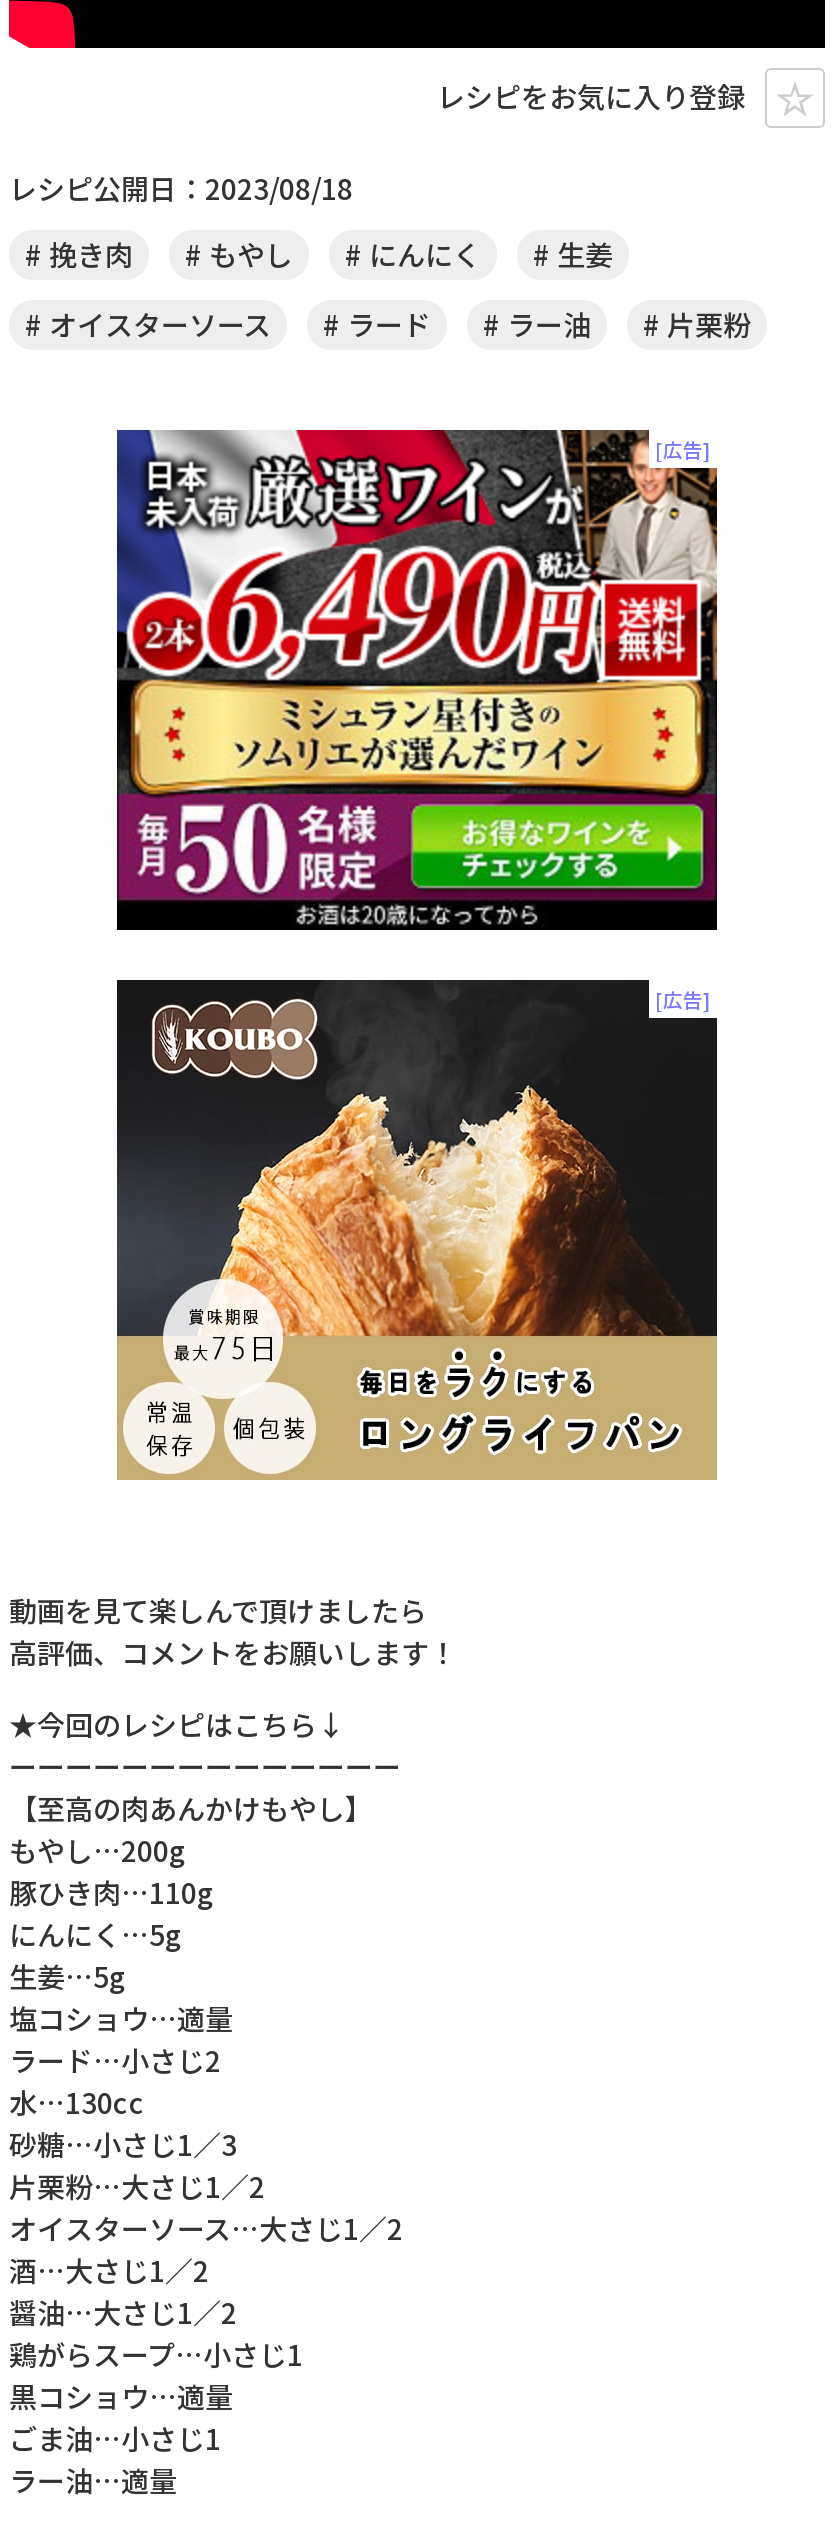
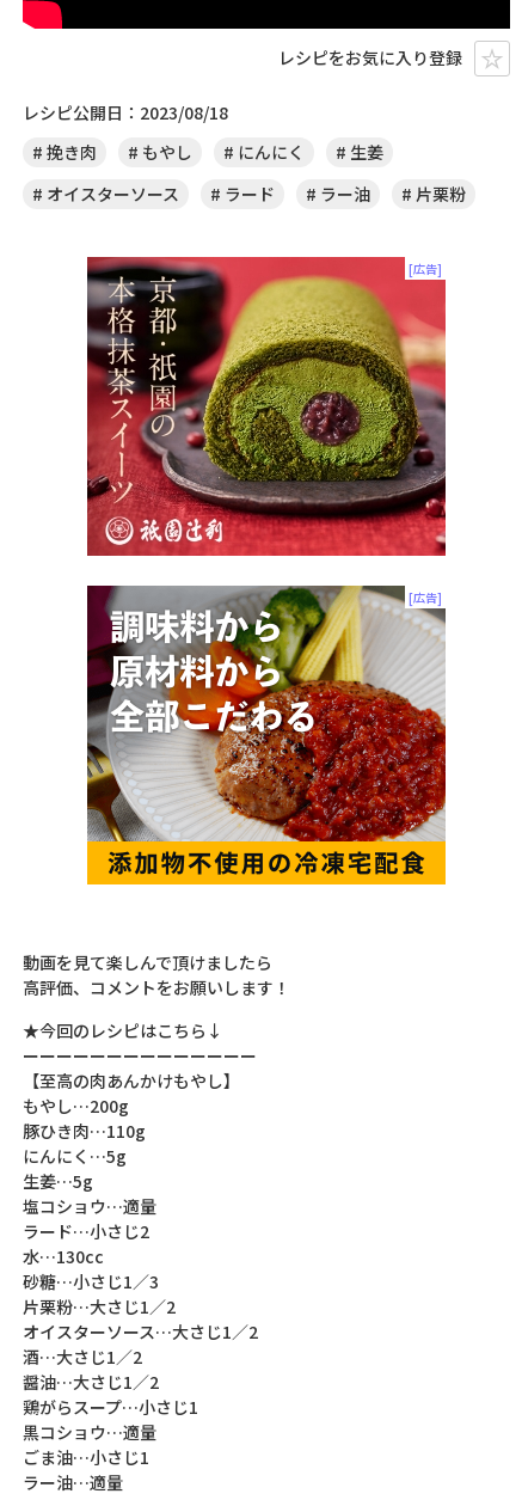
- [image]
+ [image]

- [image]
+ [image]
